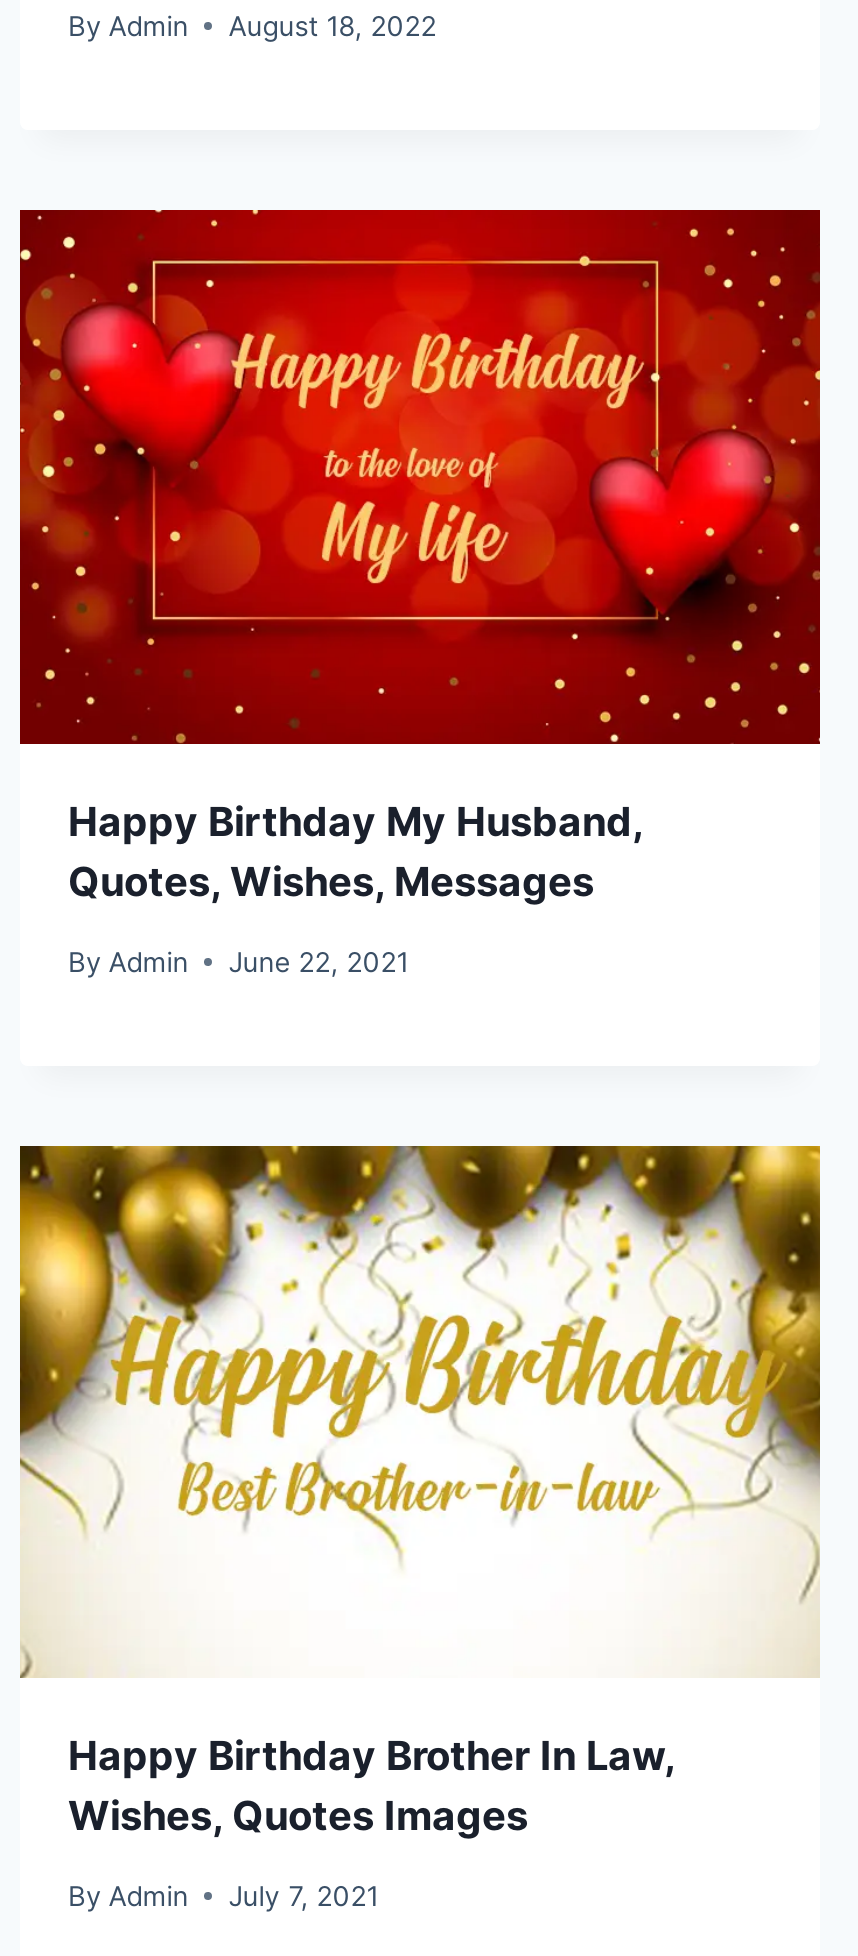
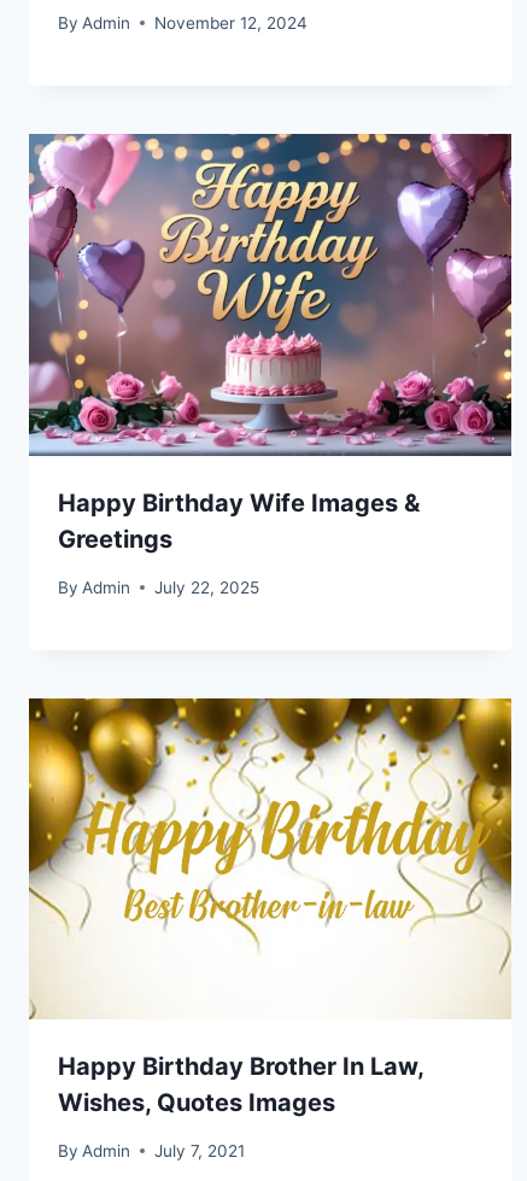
- By Admin August 18, 2022
+ By Admin November 12, 2024

- [image]
- Happy Birthday My Husband,
- Quotes, Wishes, Messages
+ [image]
+ Happy Birthday Wife Images &
+ Greetings

- By Admin June 22, 2021
+ By Admin July 22, 2025
